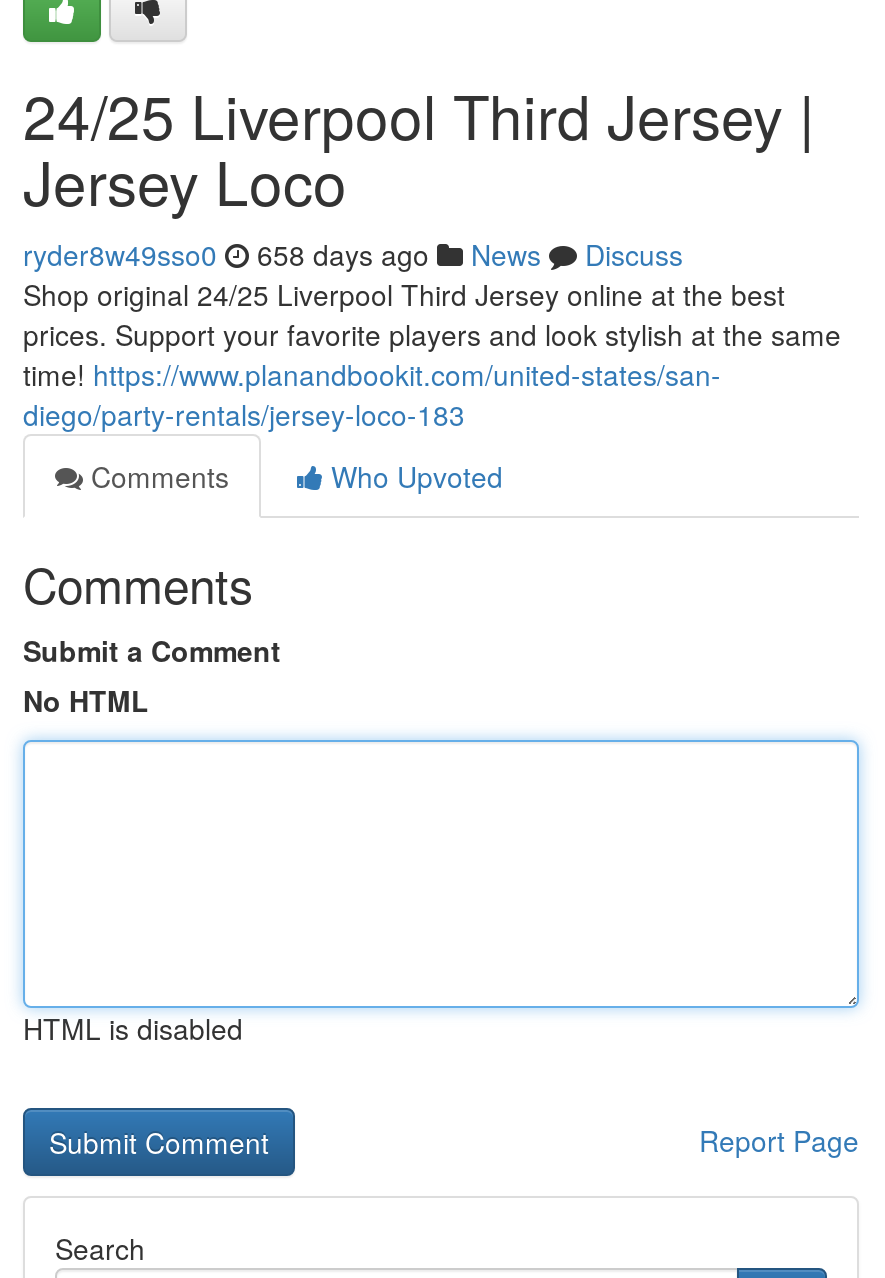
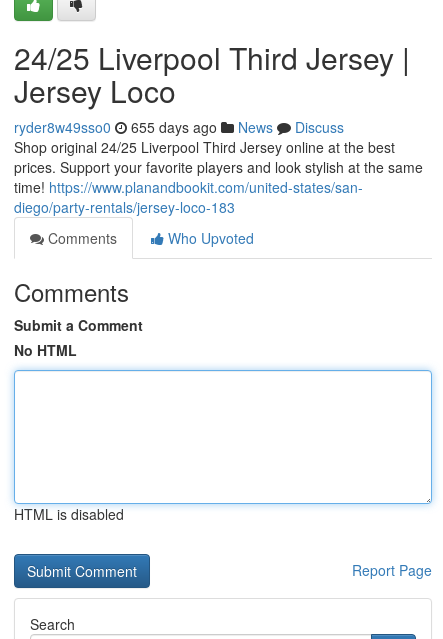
- ryder8w49sso0 658 days ago News Discuss
+ ryder8w49sso0 655 days ago News Discuss
